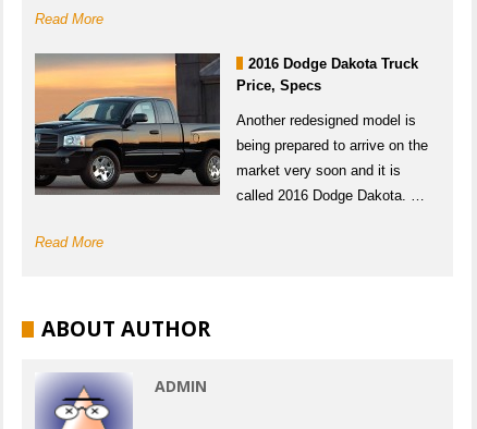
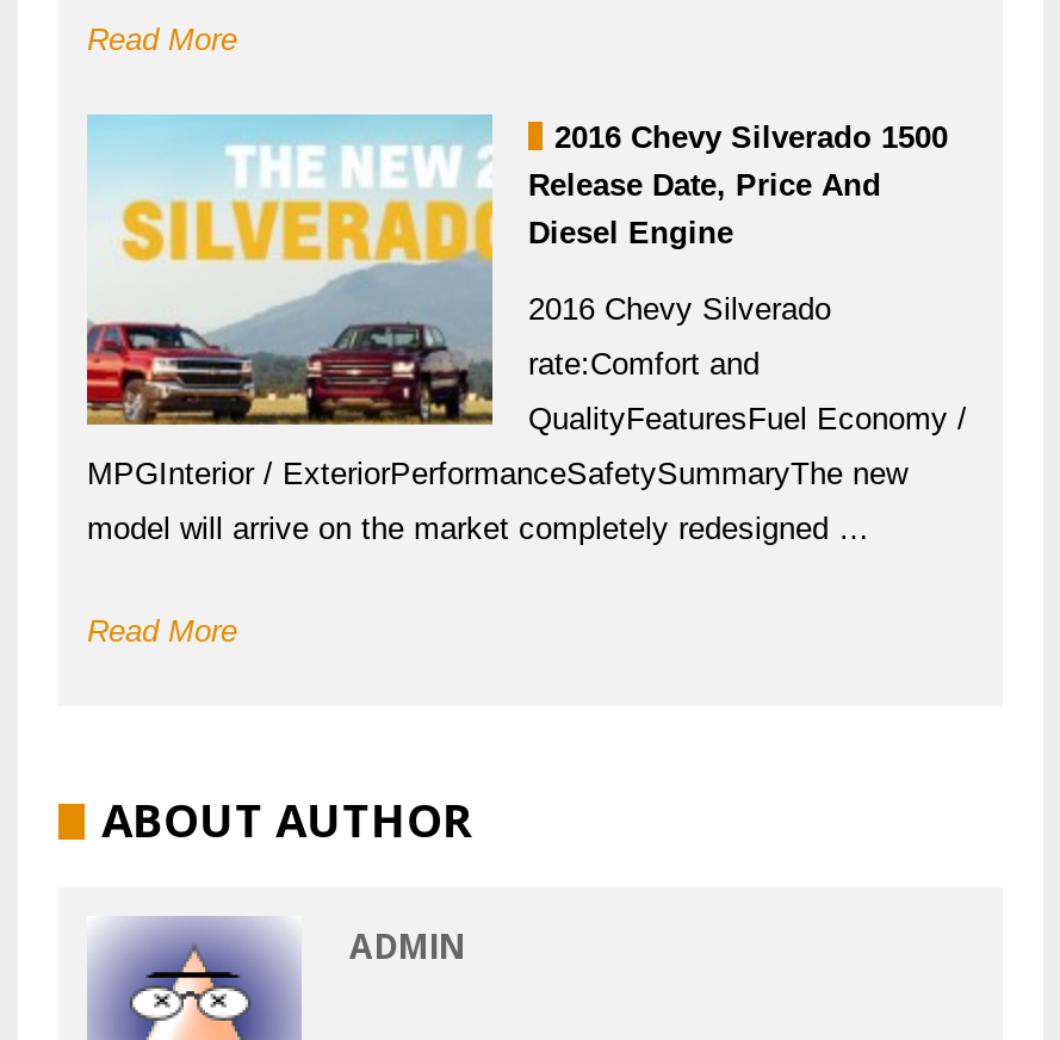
- [image]
- 2016 Dodge Dakota Truck
- Price, Specs
- Another redesigned model is
- being prepared to arrive on the
- market very soon and it is
- called 2016 Dodge Dakota. …
+ [image]
+ 2016 Chevy Silverado 1500
+ Release Date, Price And
+ Diesel Engine
+ 2016 Chevy Silverado
+ rate:Comfort and
+ QualityFeaturesFuel Economy /
+ MPGInterior / ExteriorPerformanceSafetySummaryThe new
+ model will arrive on the market completely redesigned …
